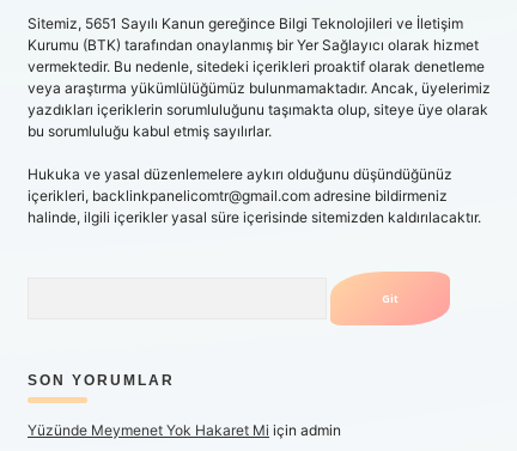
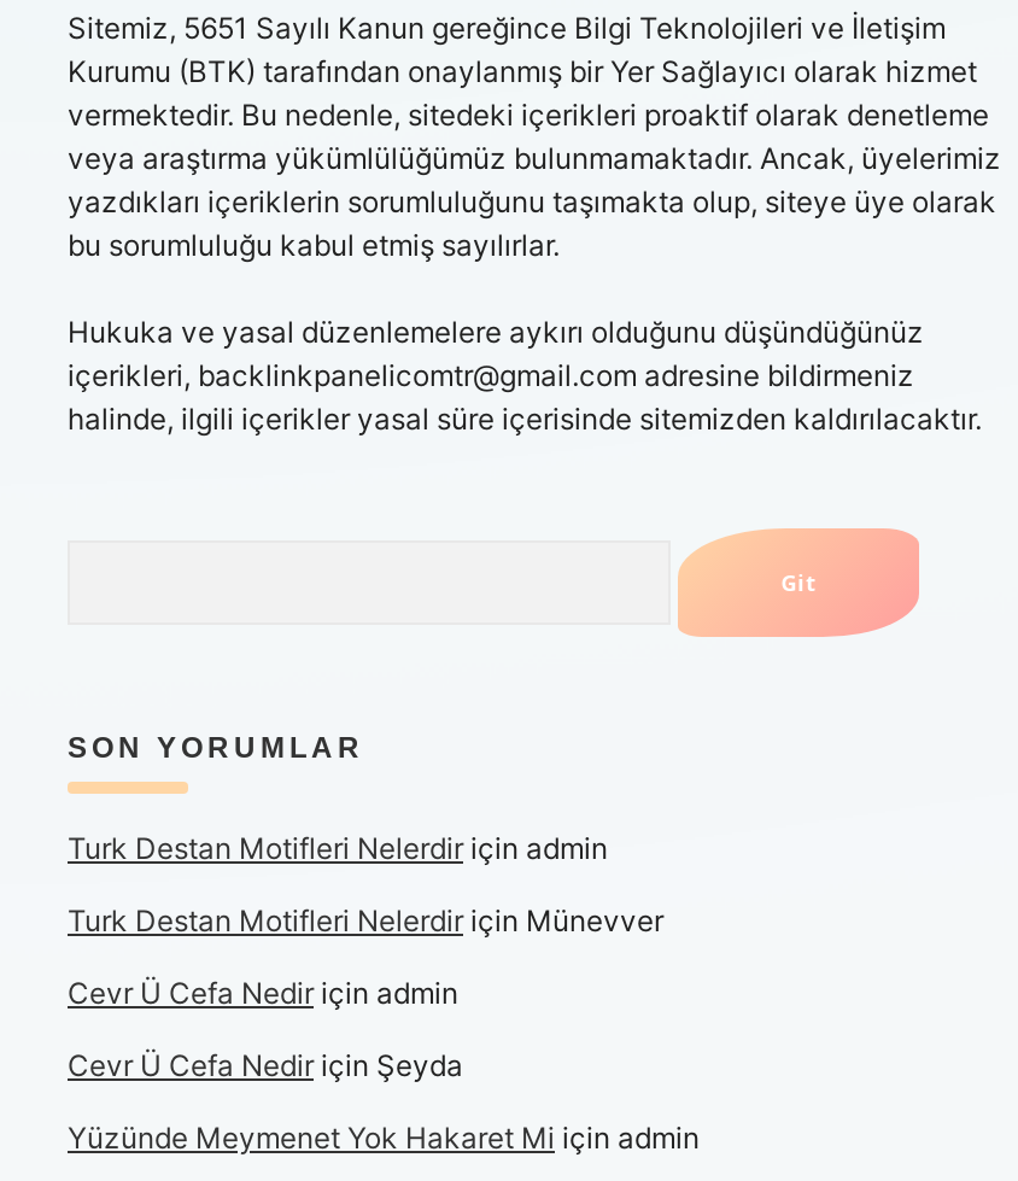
+ Turk Destan Motifleri Nelerdir için admin
+ Turk Destan Motifleri Nelerdir için Münevver
+ Cevr Ü Cefa Nedir için admin
+ Cevr Ü Cefa Nedir için Şeyda
